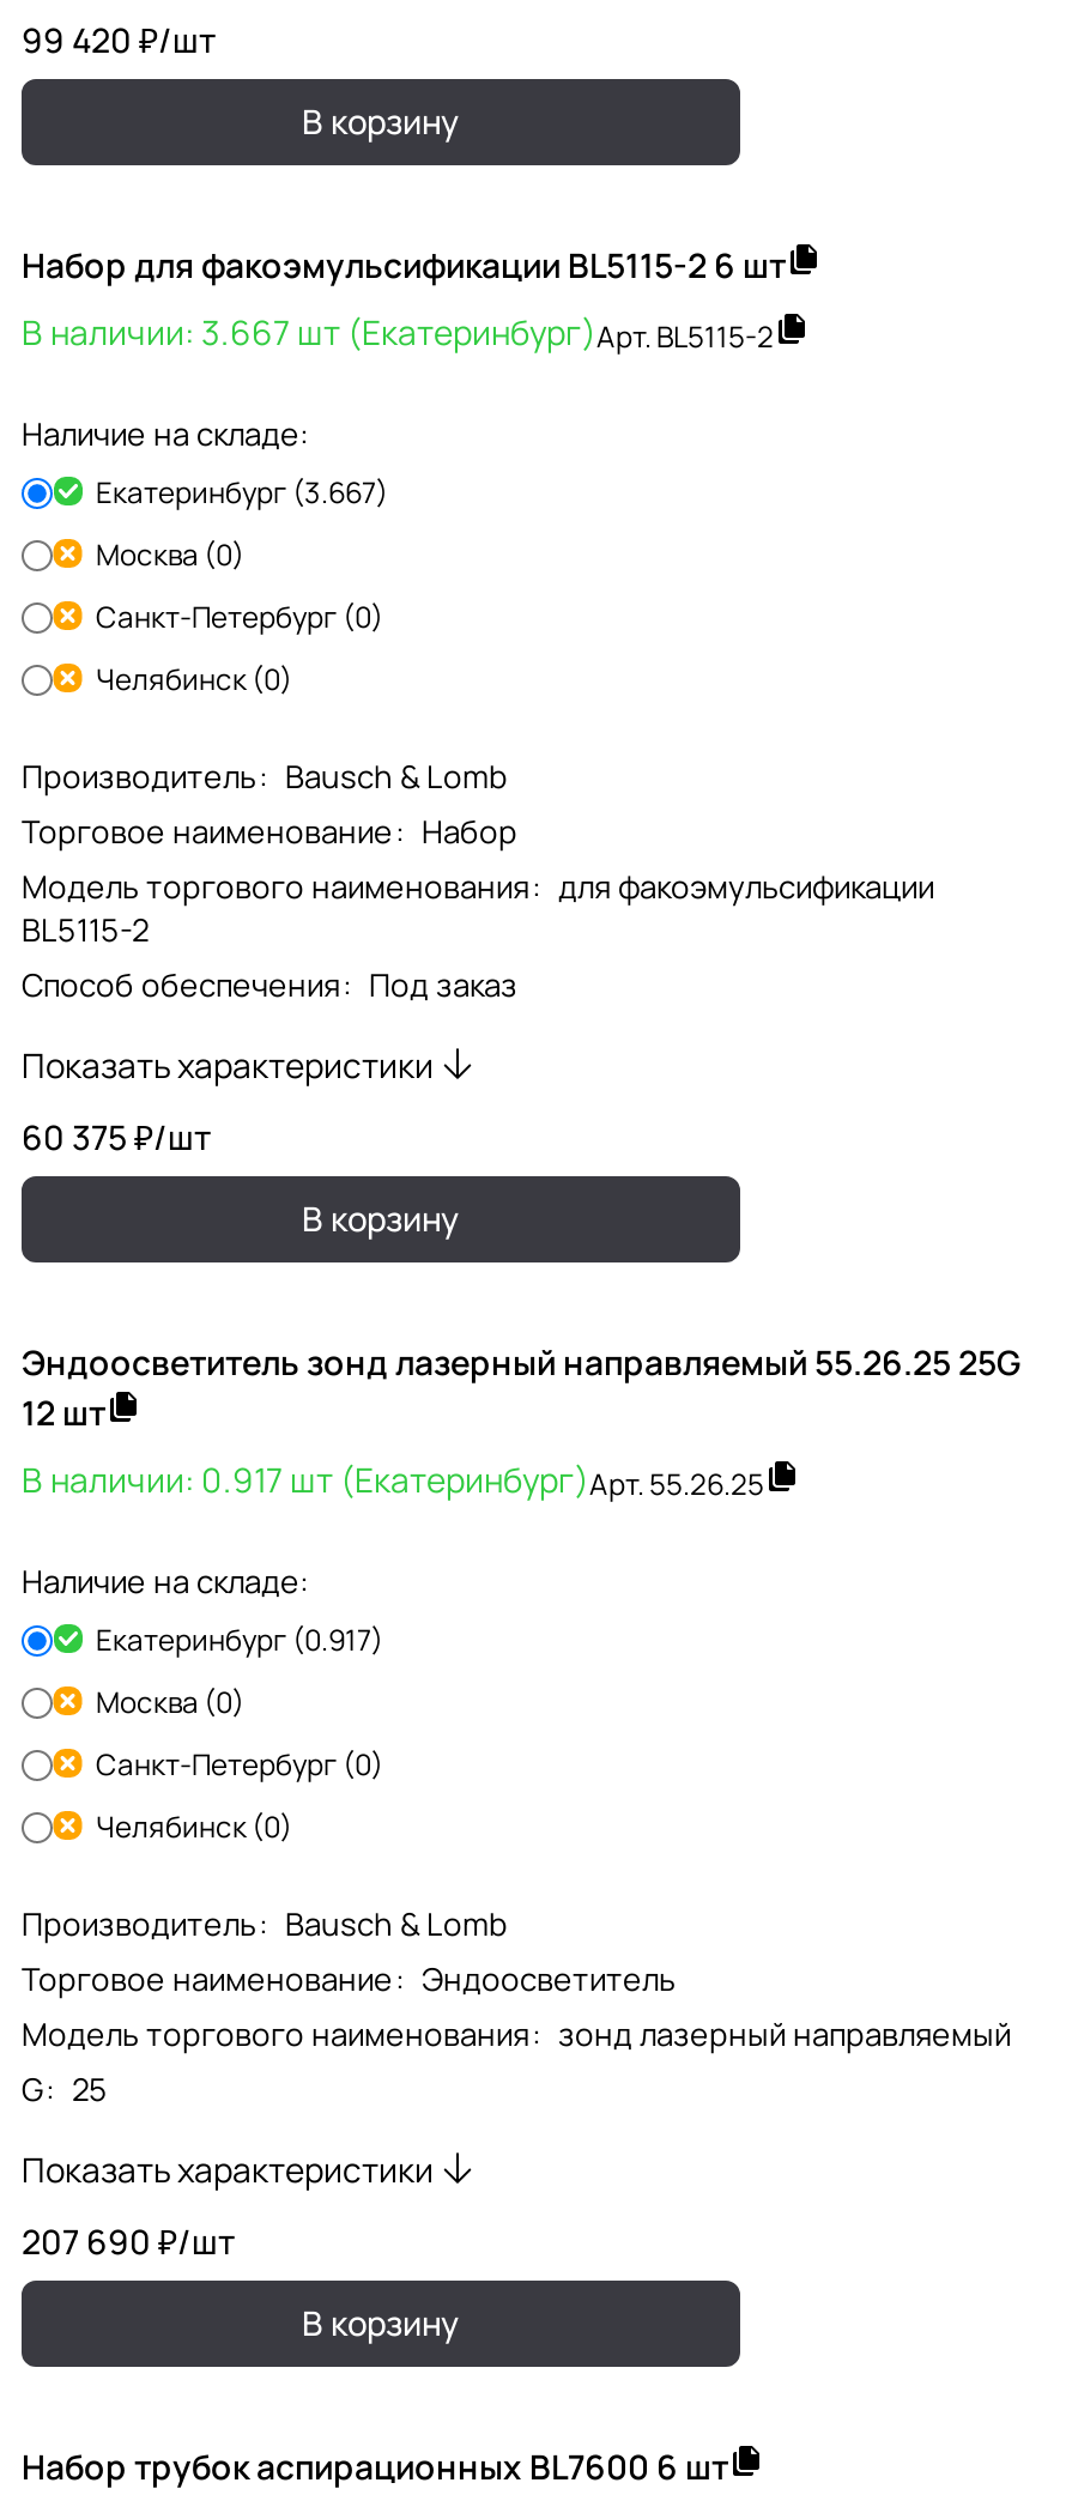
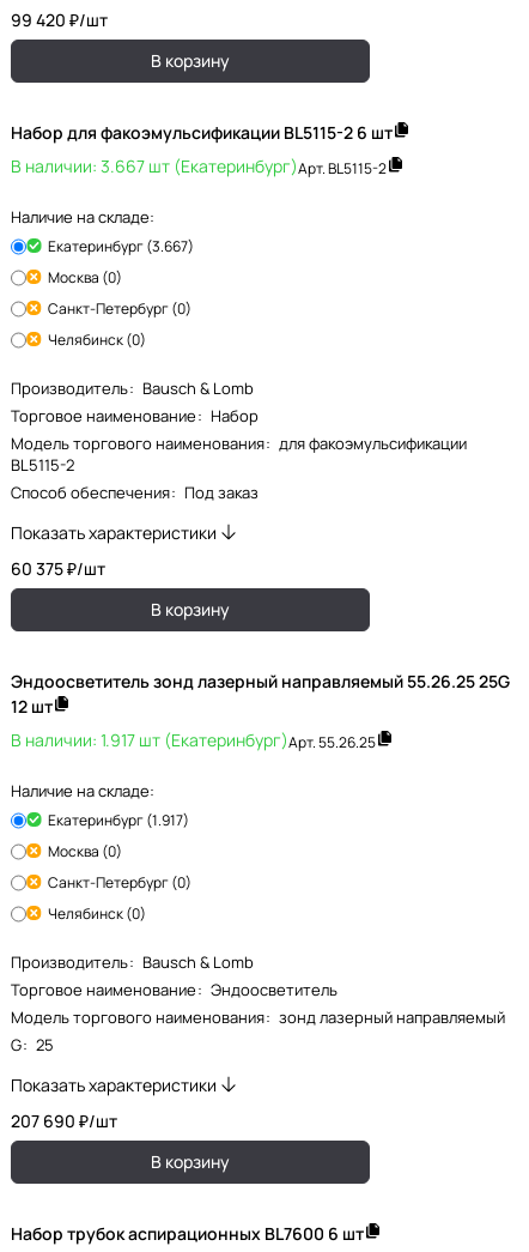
- В наличии: 0.917 шт (Екатеринбург)Арт. 55.26.25
+ В наличии: 1.917 шт (Екатеринбург)Арт. 55.26.25

- Екатеринбург (0.917)
+ Екатеринбург (1.917)
